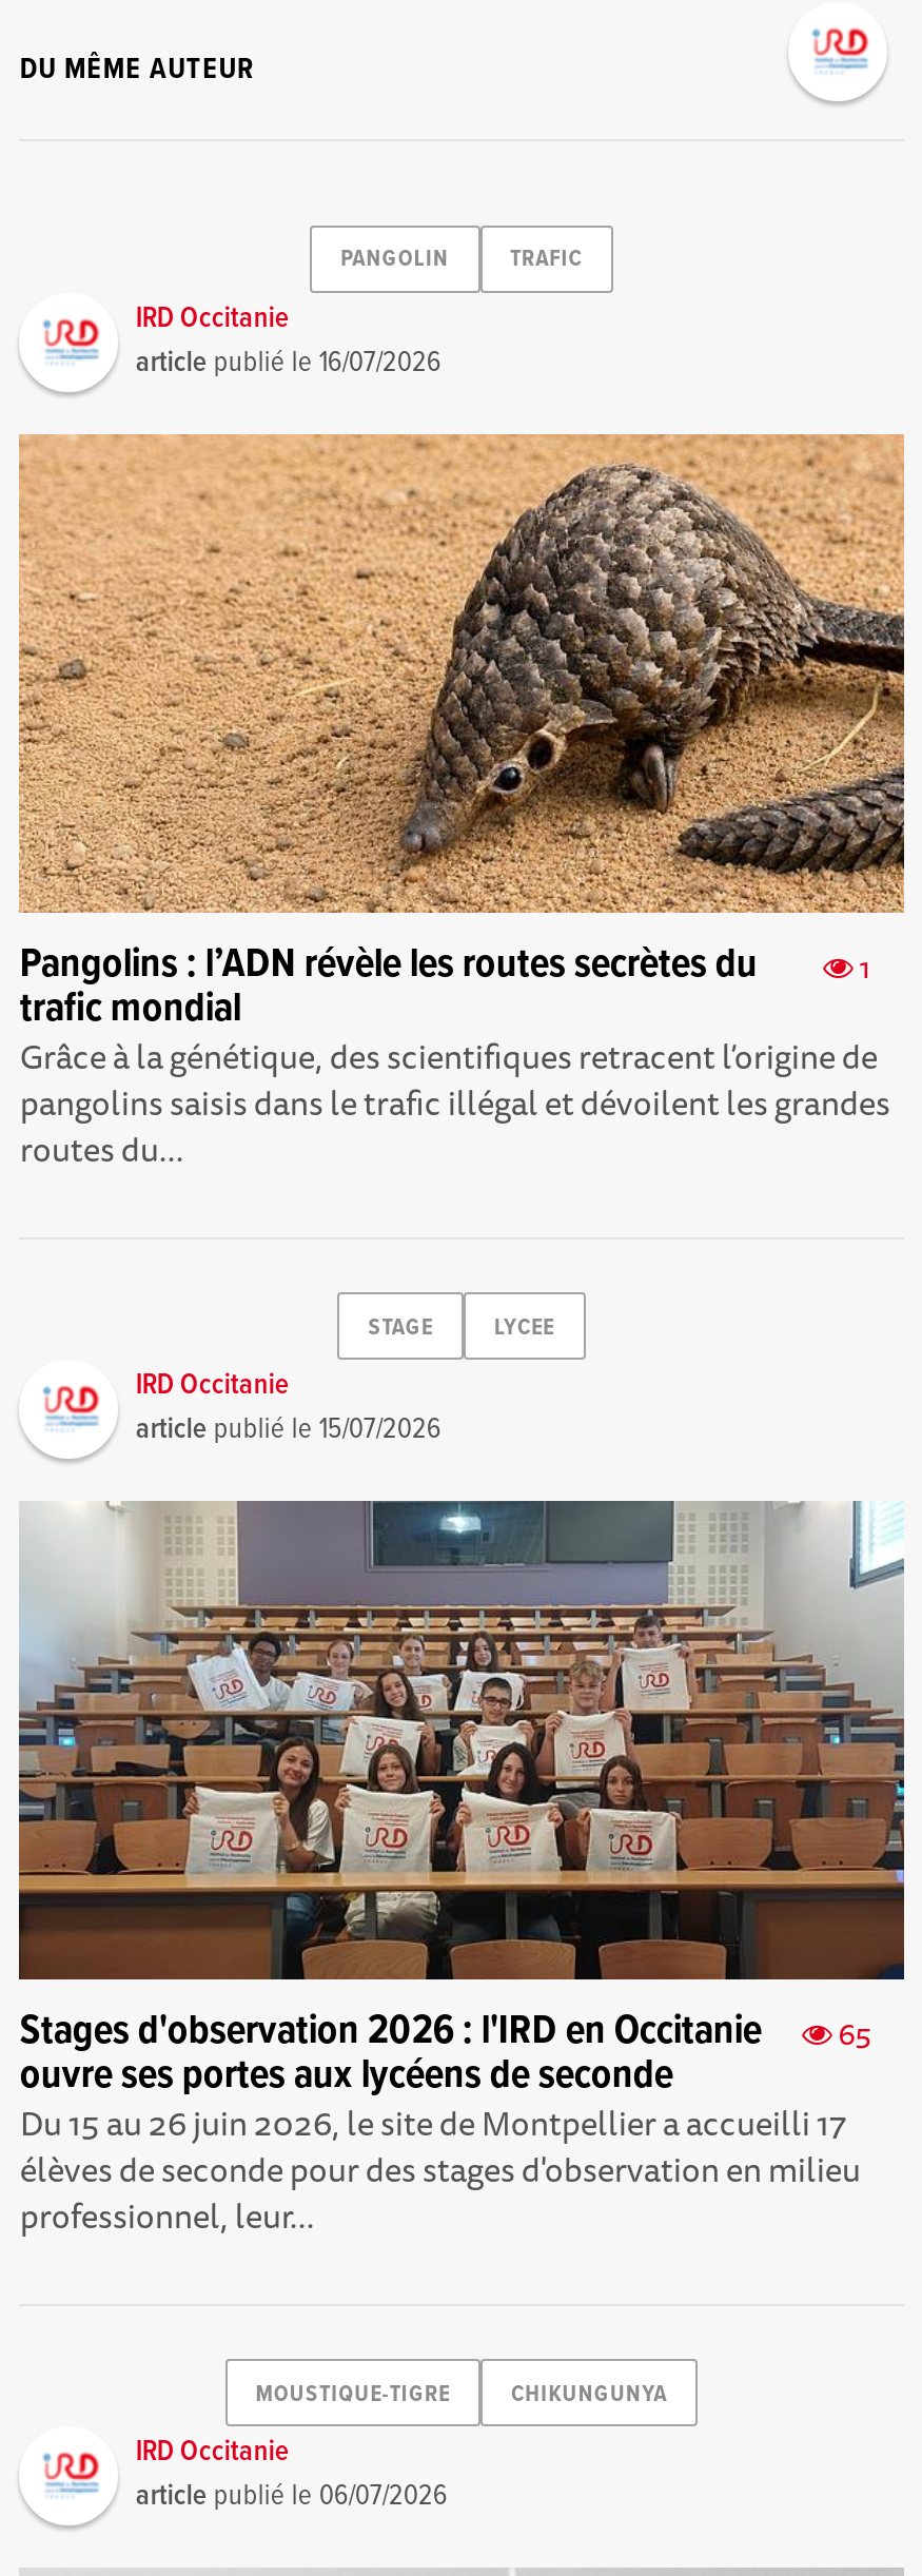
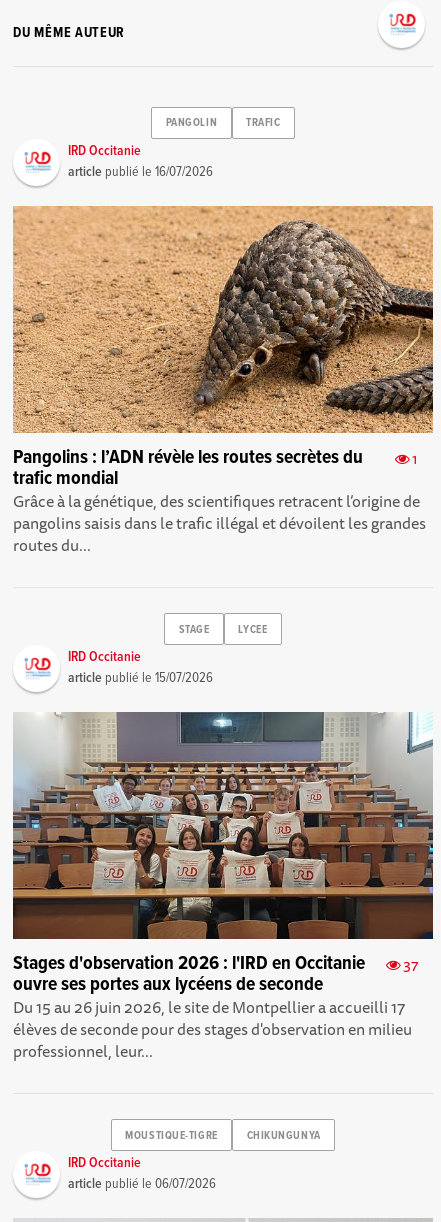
- Stages d'observation 2026 : l'IRD en Occitanie 65
+ Stages d'observation 2026 : l'IRD en Occitanie 37
